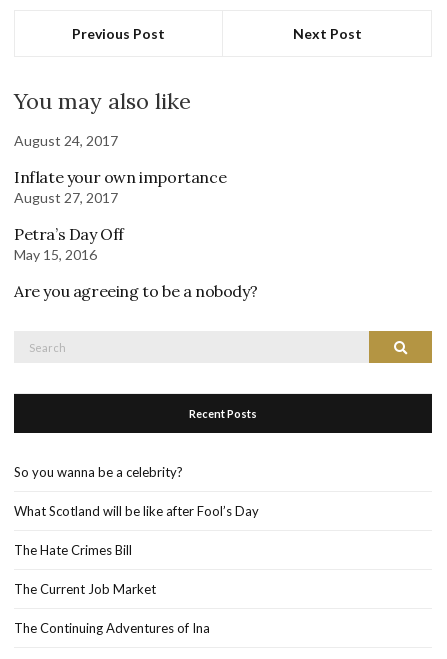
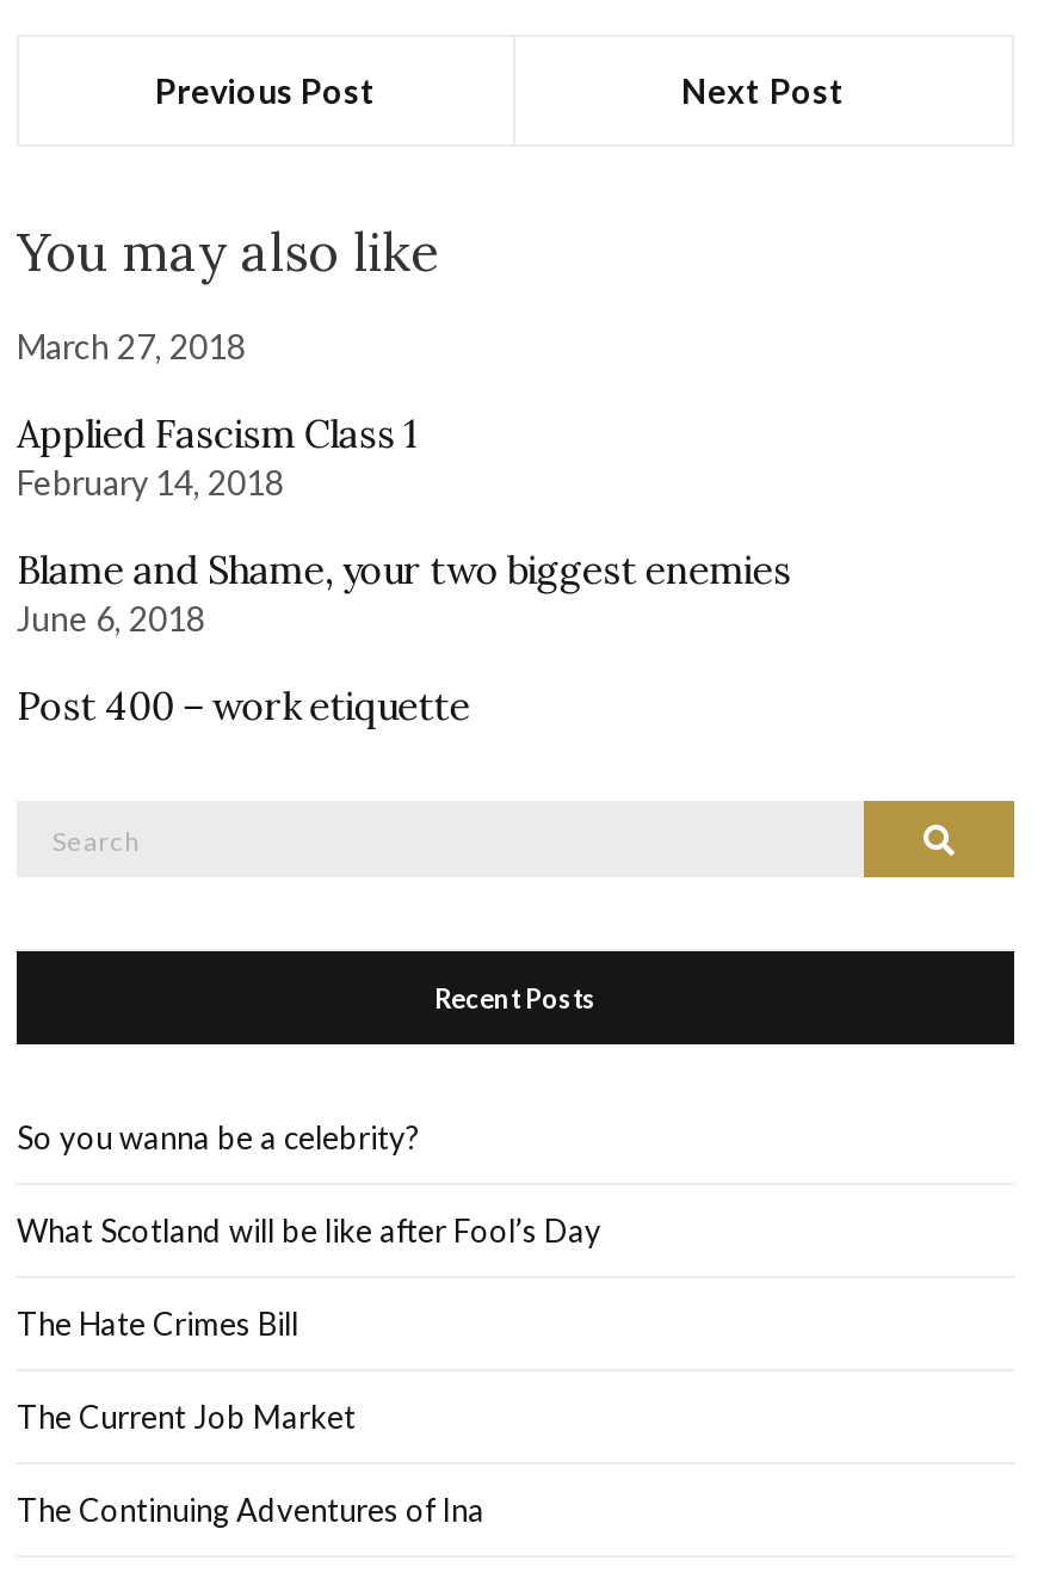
- August 24, 2017
+ March 27, 2018

- Inflate your own importance
- August 27, 2017
+ Applied Fascism Class 1
+ February 14, 2018

- Petra’s Day Off
- May 15, 2016
+ Blame and Shame, your two biggest enemies
+ June 6, 2018

- Are you agreeing to be a nobody?
+ Post 400 – work etiquette
